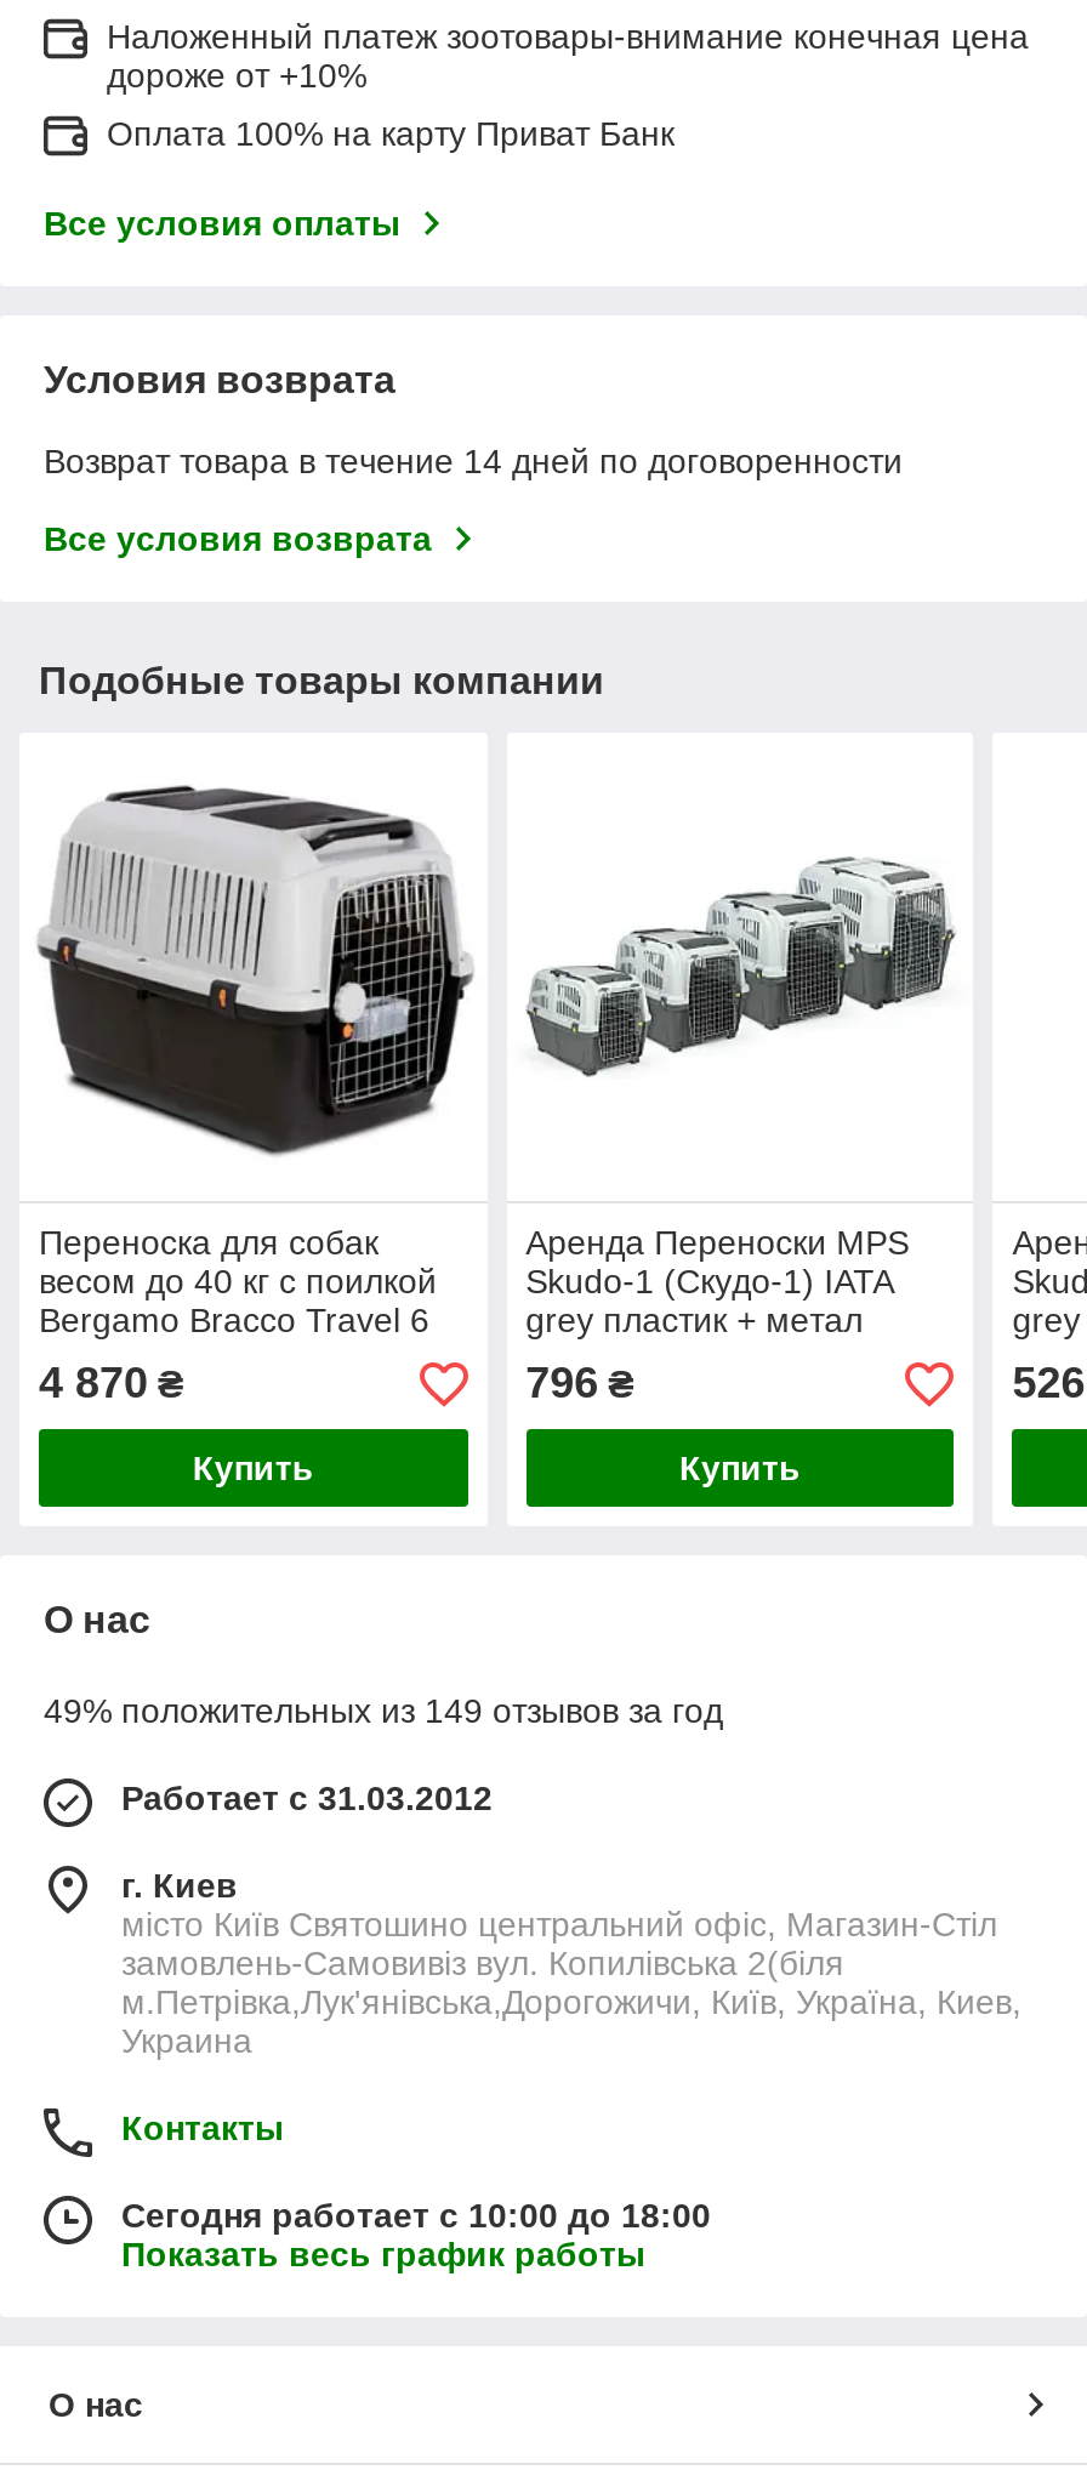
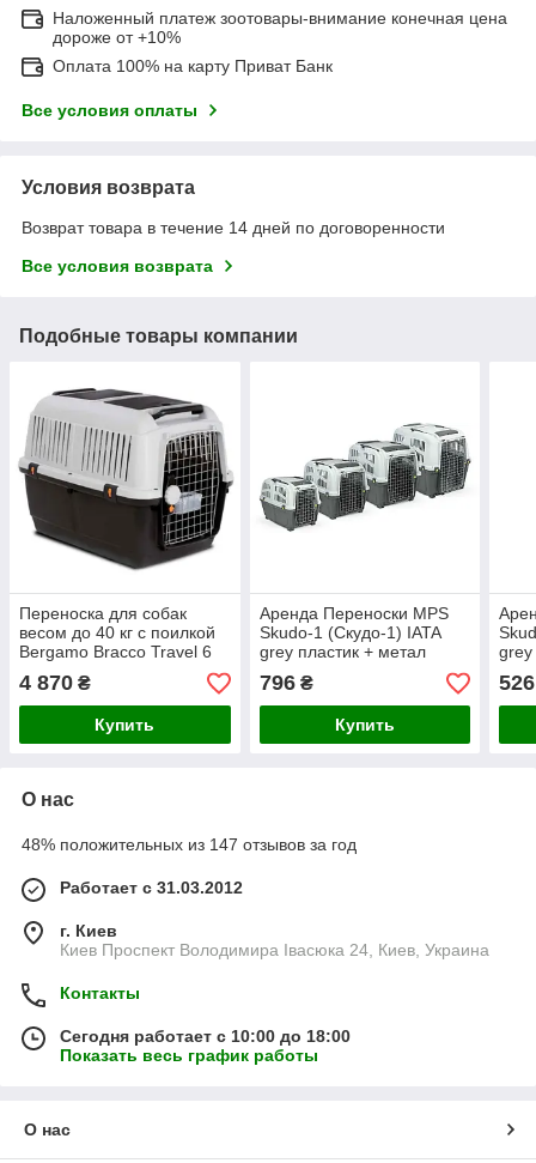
- 49% положительных из 149 отзывов за год
+ 48% положительных из 147 отзывов за год

- місто Київ Святошино центральний офіс, Магазин-Стіл
- замовлень-Самовивіз вул. Копилівська 2(біля
- м.Петрівка,Лук'янівська,Дорогожичи, Київ, Україна, Киев,
- Украина
+ Киев Проспект Володимира Івасюка 24, Киев, Украина
